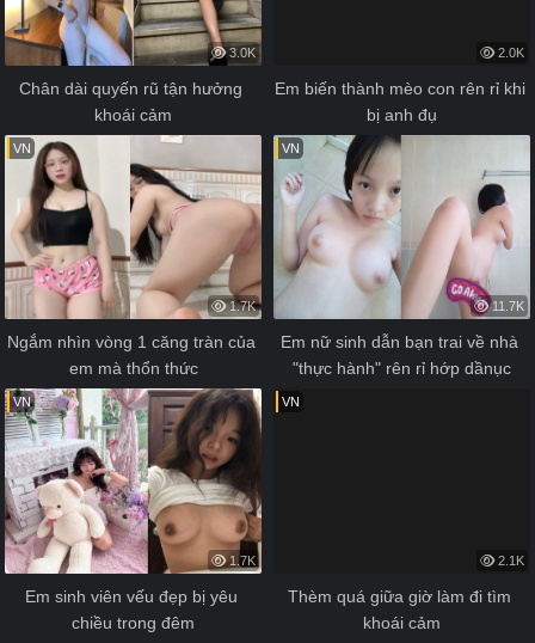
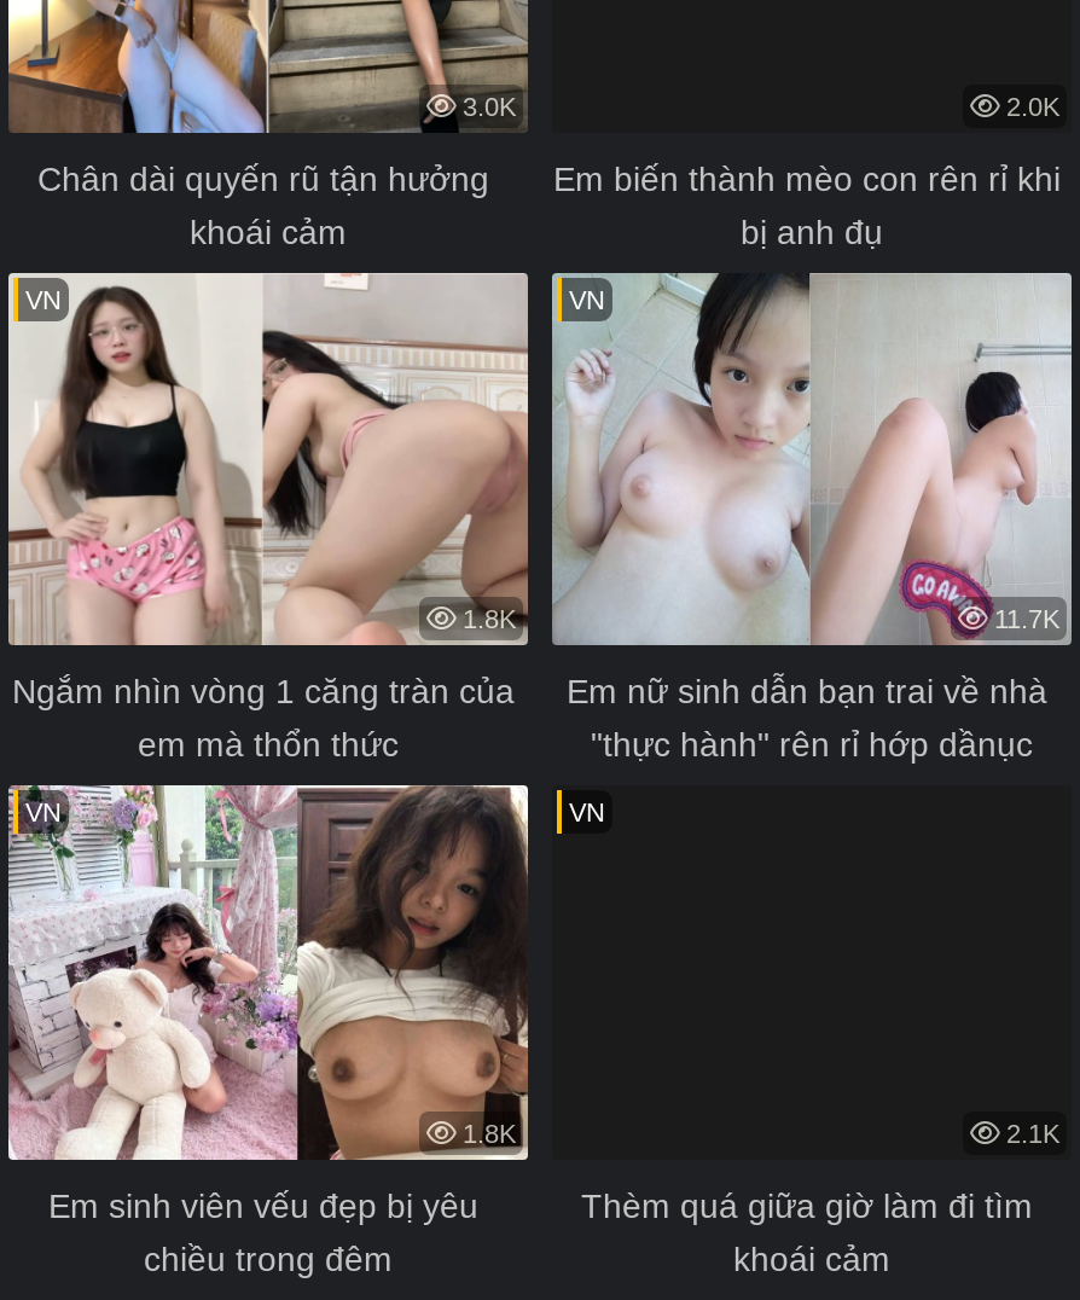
- 1.7K
+ 1.8K

- 1.7K
+ 1.8K
